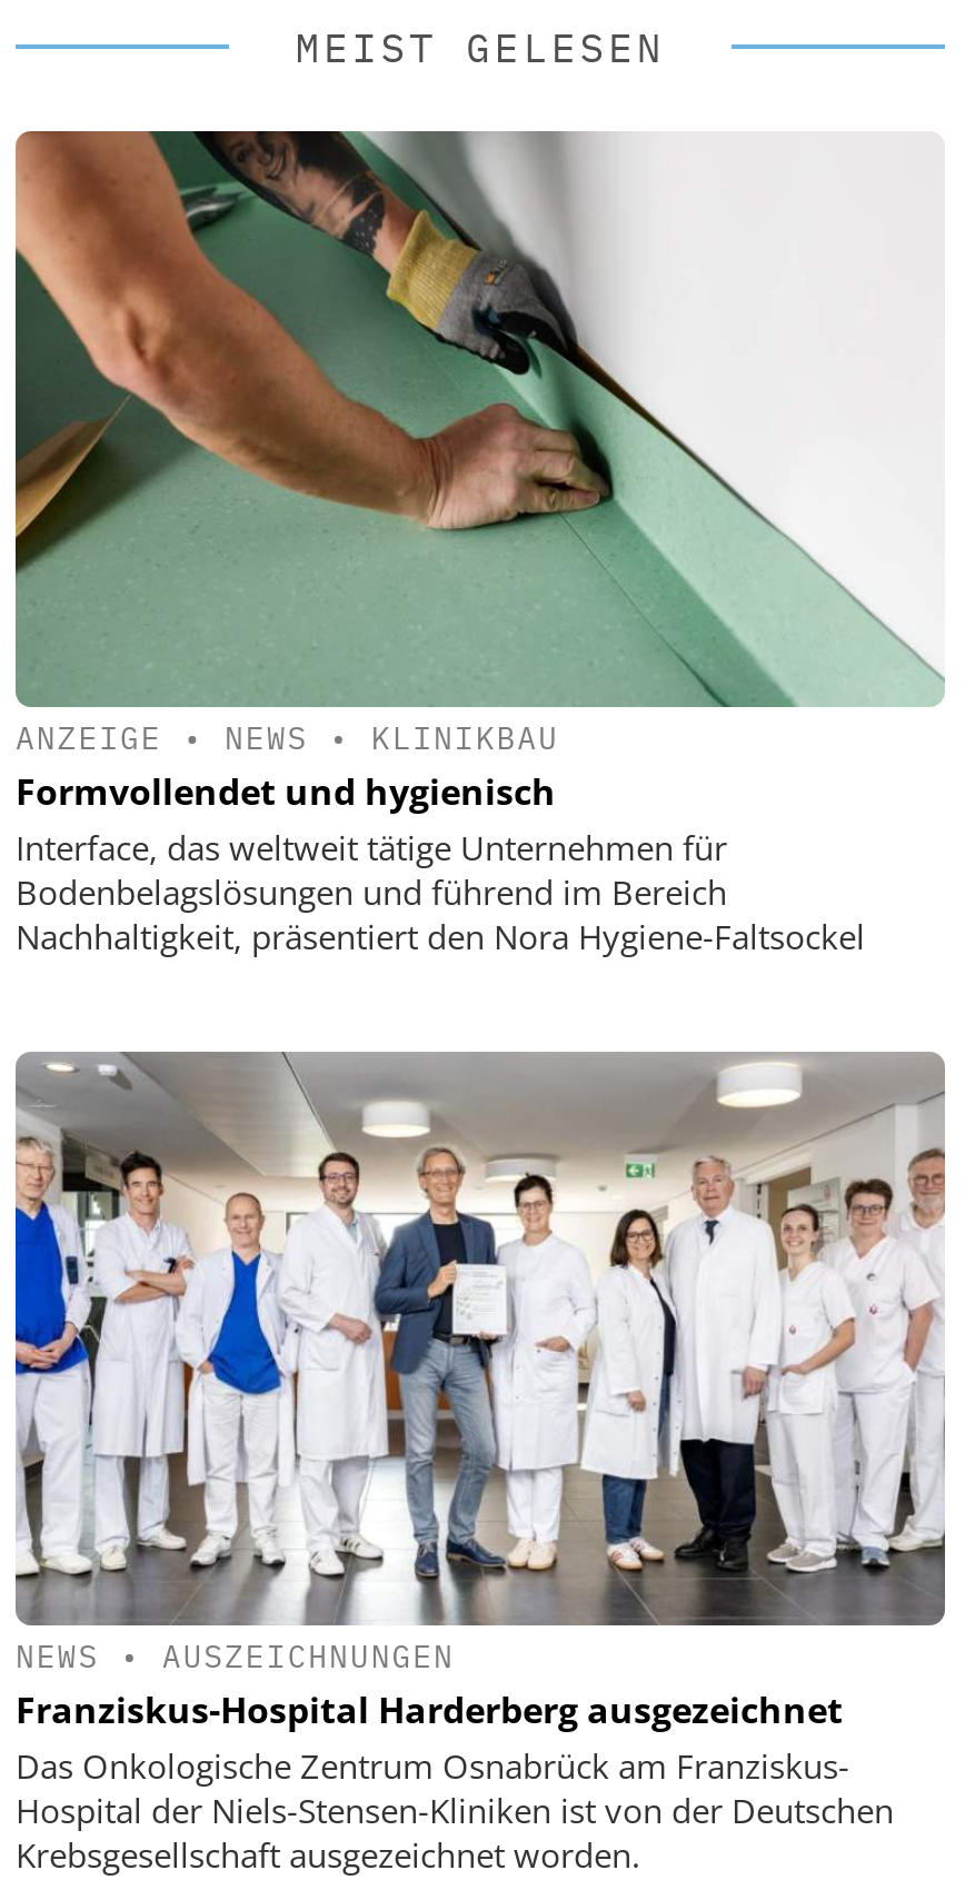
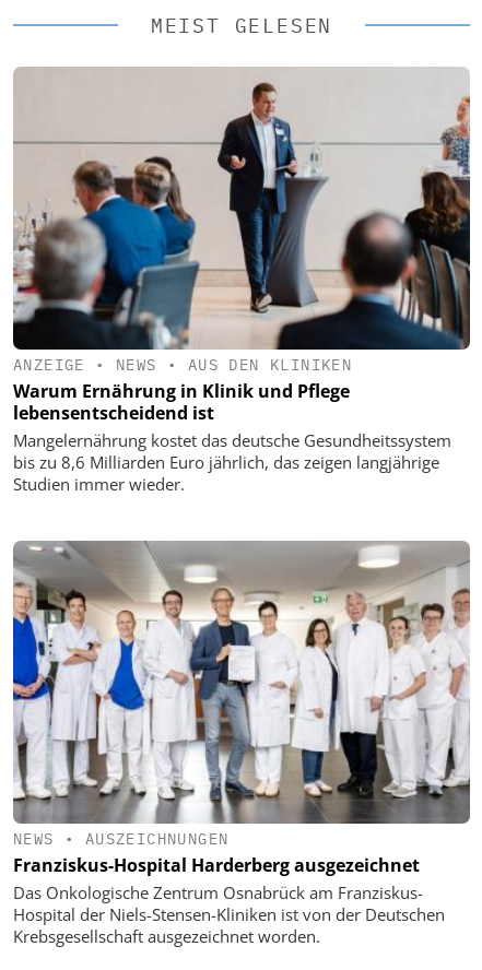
- [image]
- ANZEIGE • NEWS • KLINIKBAU
- Formvollendet und hygienisch
- Interface, das weltweit tätige Unternehmen für
- Bodenbelagslösungen und führend im Bereich
- Nachhaltigkeit, präsentiert den Nora Hygiene-Faltsockel
+ [image]
+ ANZEIGE • NEWS • AUS DEN KLINIKEN
+ Warum Ernährung in Klinik und Pflege
+ lebensentscheidend ist
+ Mangelernährung kostet das deutsche Gesundheitssystem
+ bis zu 8,6 Milliarden Euro jährlich, das zeigen langjährige
+ Studien immer wieder.
